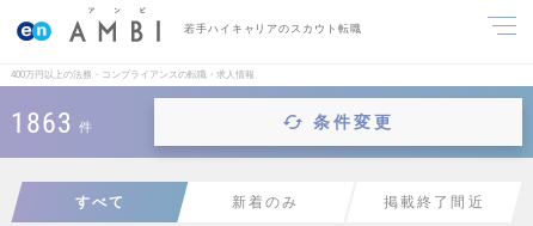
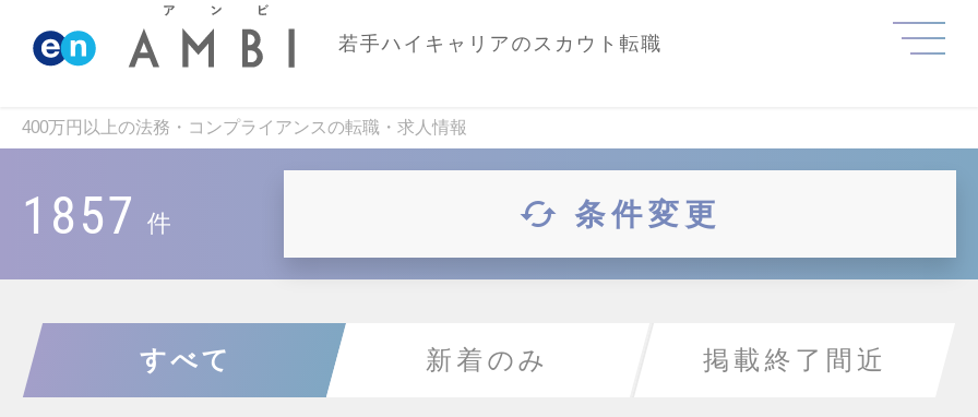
- 1863 件
+ 1857 件
